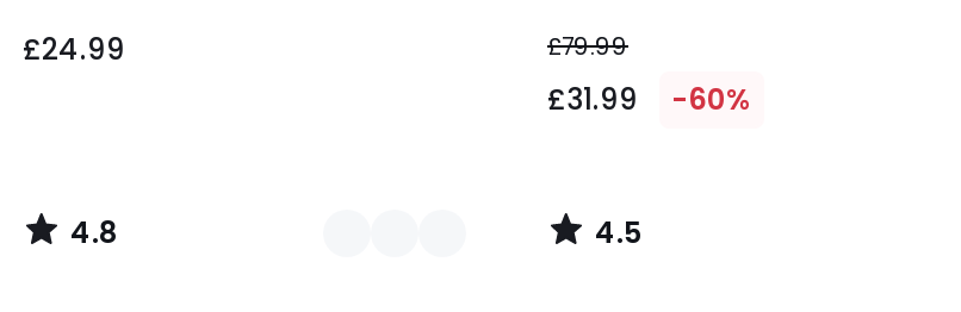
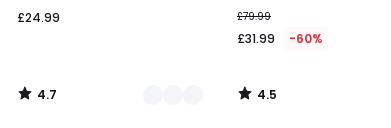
- 4.8
+ 4.7
